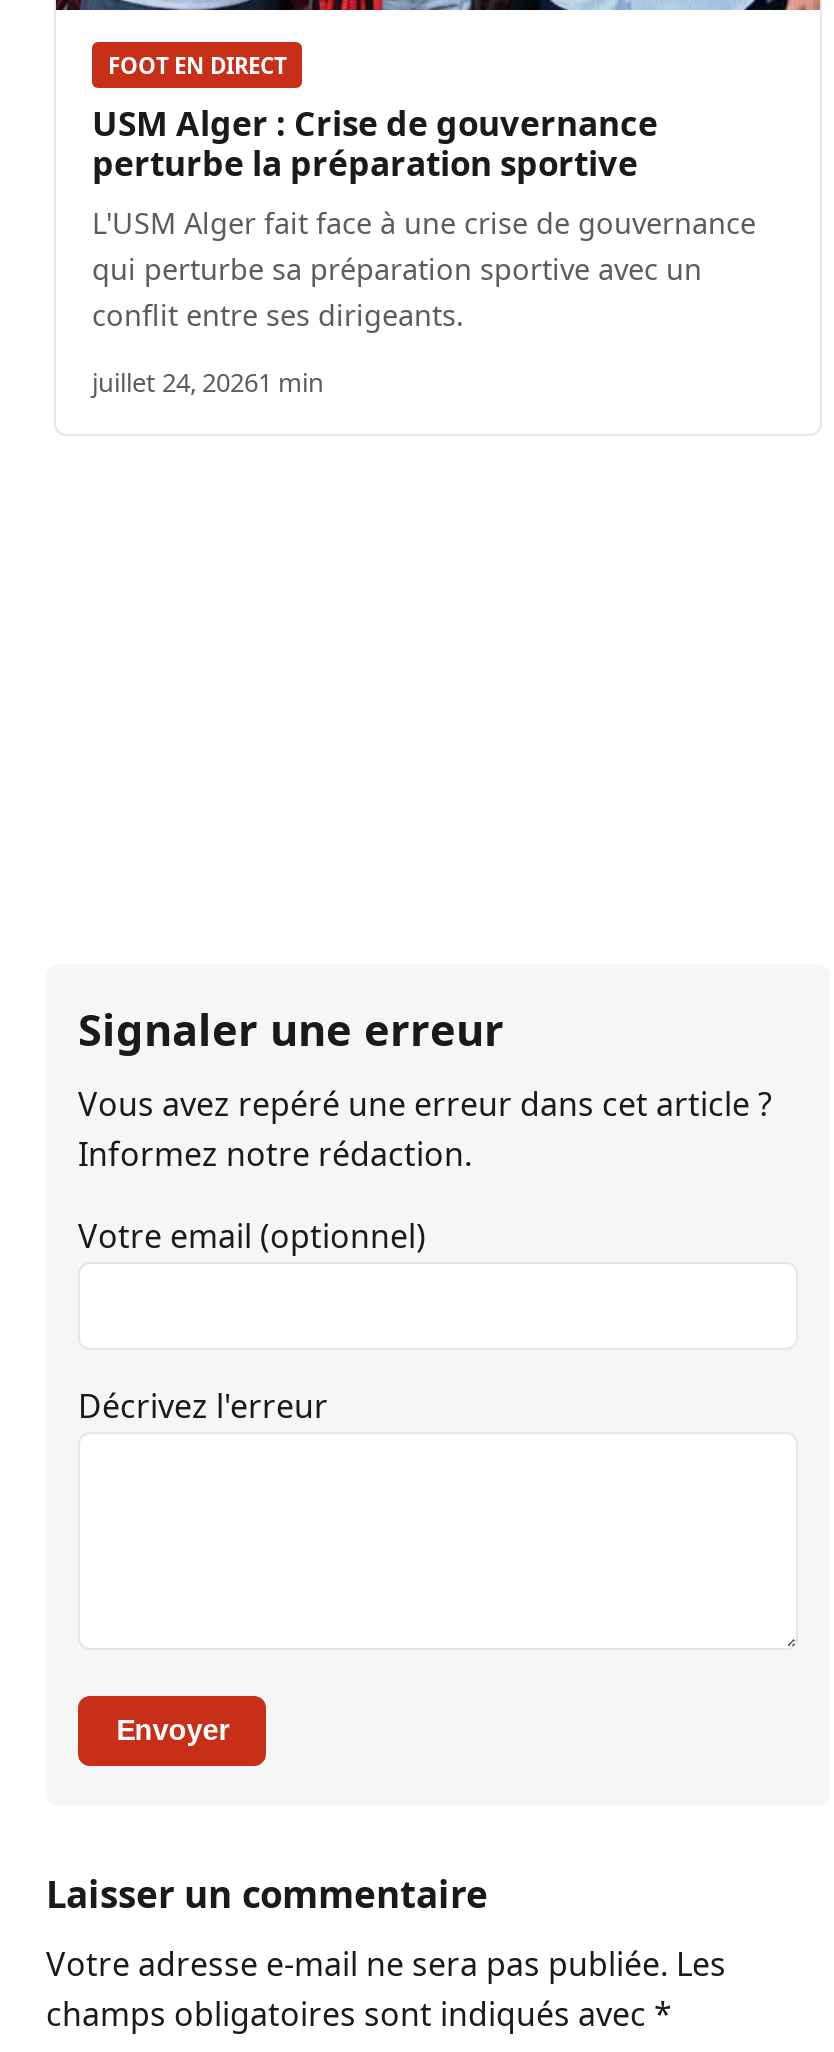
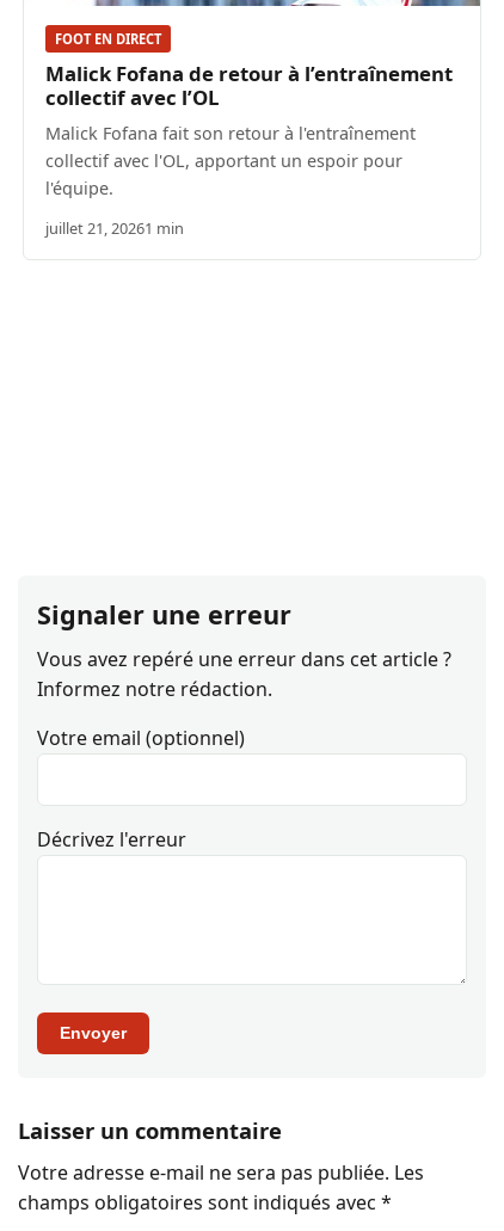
- USM Alger : Crise de gouvernance
- perturbe la préparation sportive
- L'USM Alger fait face à une crise de gouvernance
- qui perturbe sa préparation sportive avec un
- conflit entre ses dirigeants.
+ Malick Fofana de retour à l’entraînement
+ collectif avec l’OL
+ Malick Fofana fait son retour à l'entraînement
+ collectif avec l'OL, apportant un espoir pour
+ l'équipe.

- juillet 24, 20261 min
+ juillet 21, 20261 min
